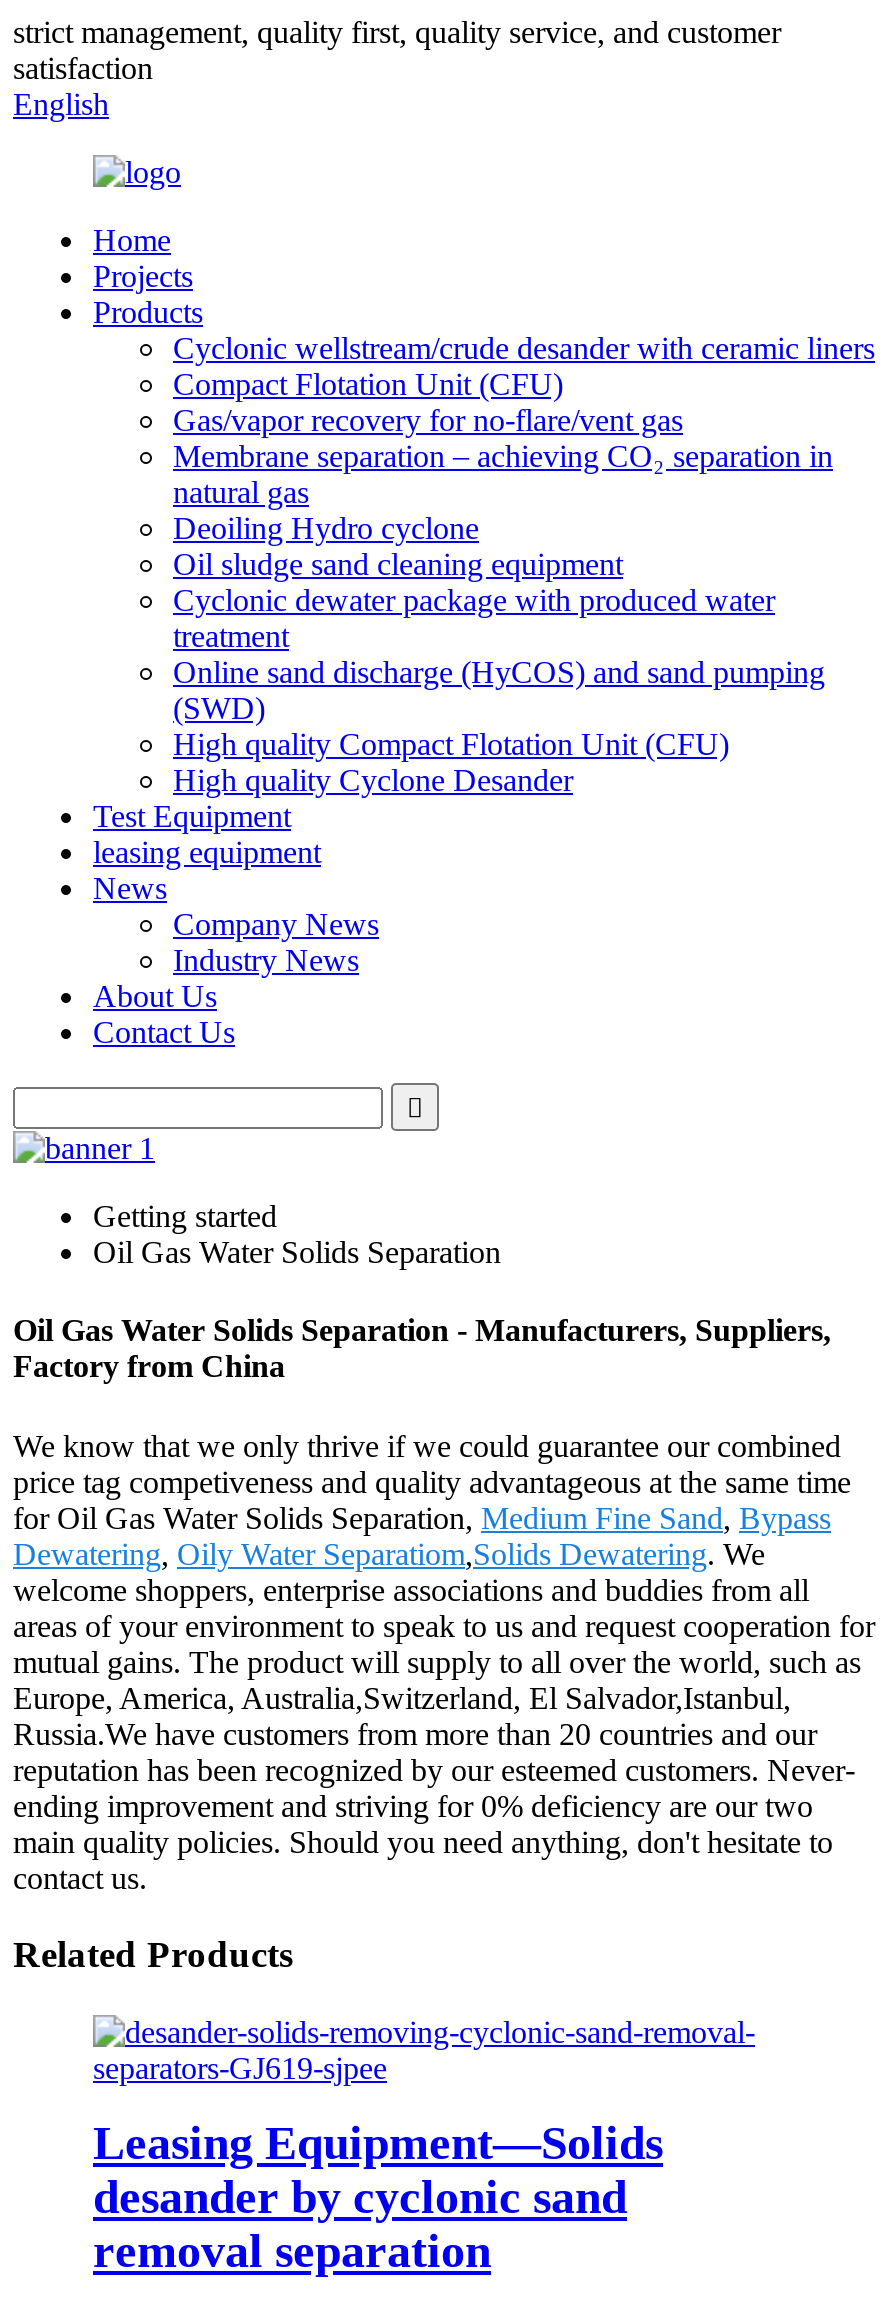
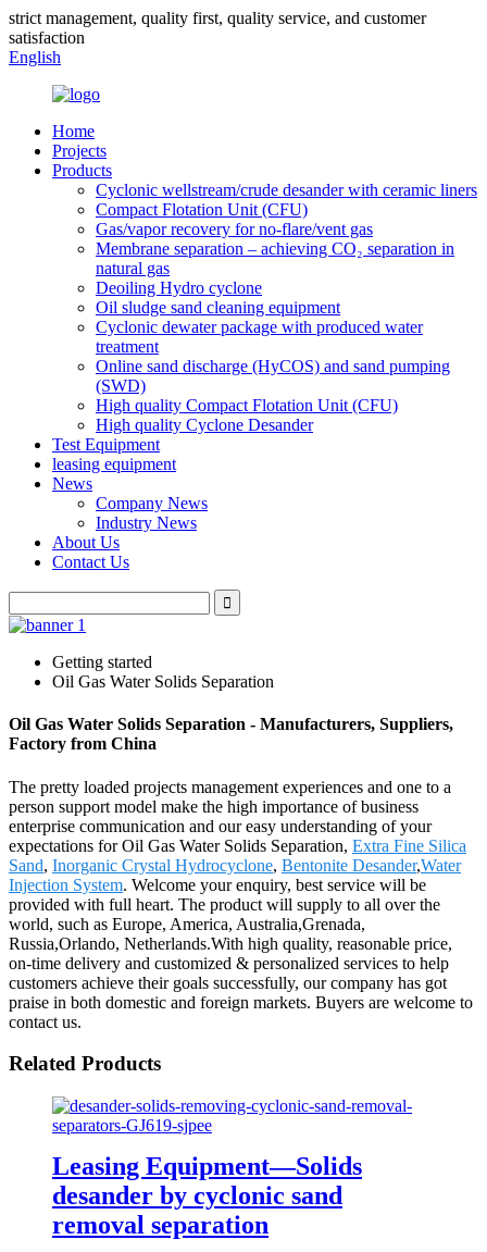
- We know that we only thrive if we could guarantee our combined
- price tag competiveness and quality advantageous at the same time
- for Oil Gas Water Solids Separation, Medium Fine Sand, Bypass
- Dewatering, Oily Water Separatiom,Solids Dewatering. We
- welcome shoppers, enterprise associations and buddies from all
- areas of your environment to speak to us and request cooperation for
- mutual gains. The product will supply to all over the world, such as
- Europe, America, Australia,Switzerland, El Salvador,Istanbul,
- Russia.We have customers from more than 20 countries and our
- reputation has been recognized by our esteemed customers. Never-
- ending improvement and striving for 0% deficiency are our two
- main quality policies. Should you need anything, don't hesitate to
+ The pretty loaded projects management experiences and one to a
+ person support model make the high importance of business
+ enterprise communication and our easy understanding of your
+ expectations for Oil Gas Water Solids Separation, Extra Fine Silica
+ Sand, Inorganic Crystal Hydrocyclone, Bentonite Desander,Water
+ Injection System. Welcome your enquiry, best service will be
+ provided with full heart. The product will supply to all over the
+ world, such as Europe, America, Australia,Grenada,
+ Russia,Orlando, Netherlands.With high quality, reasonable price,
+ on-time delivery and customized & personalized services to help
+ customers achieve their goals successfully, our company has got
+ praise in both domestic and foreign markets. Buyers are welcome to
